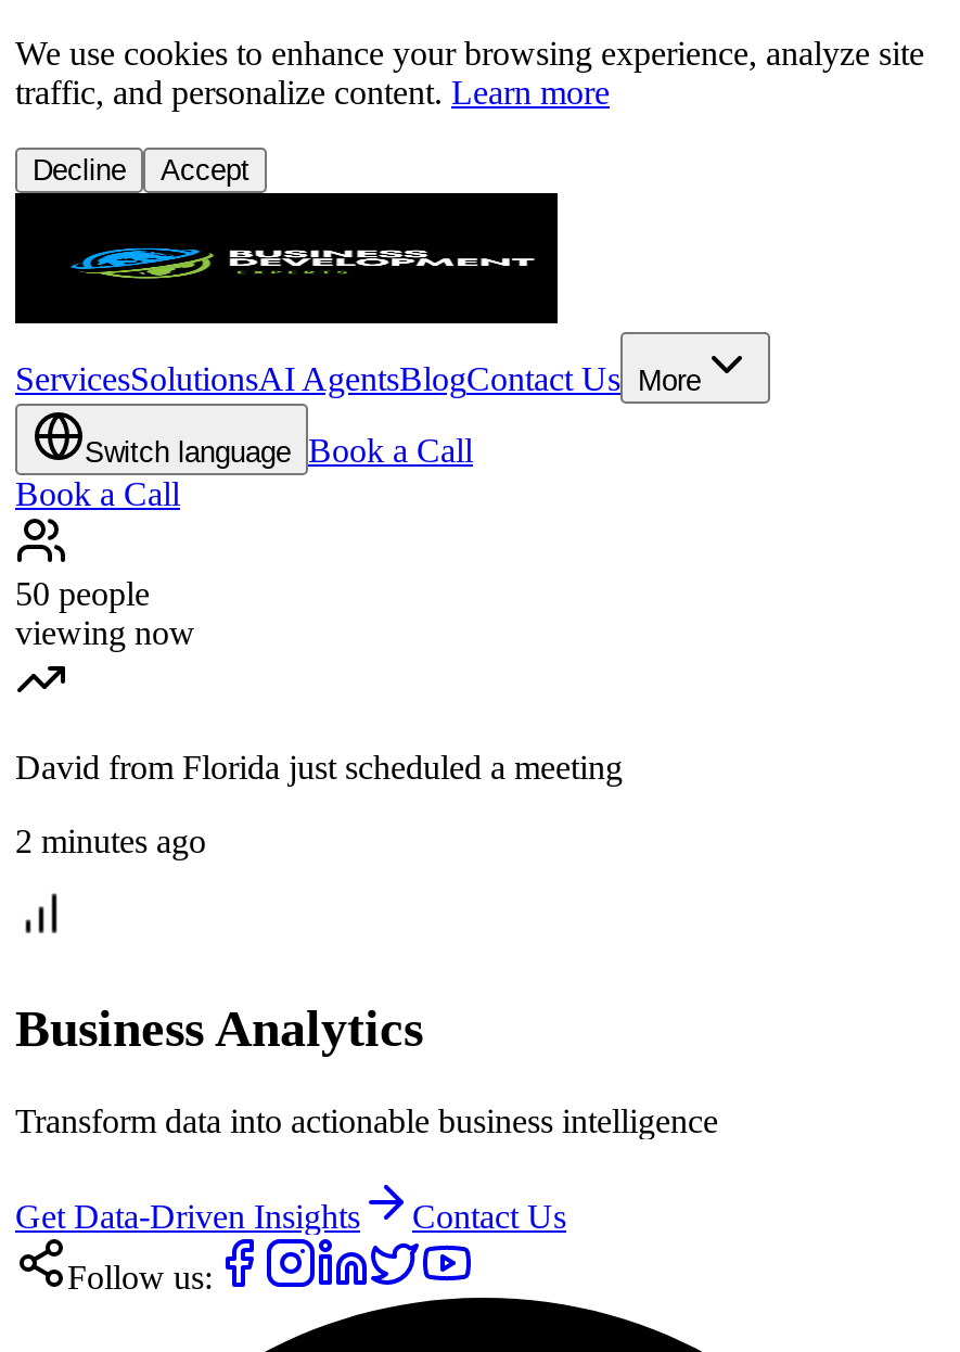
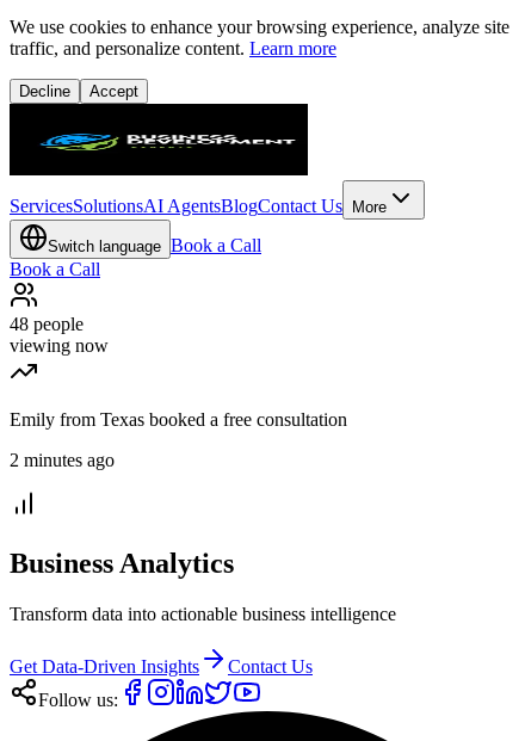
- 50 people
+ 48 people

- David from Florida just scheduled a meeting
+ Emily from Texas booked a free consultation
